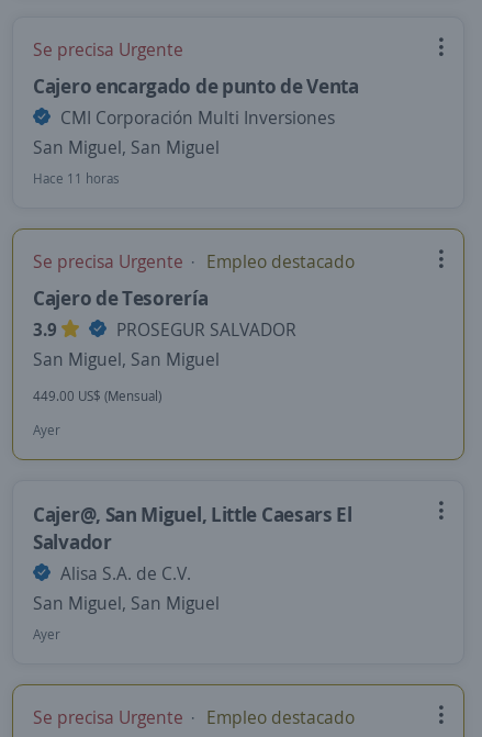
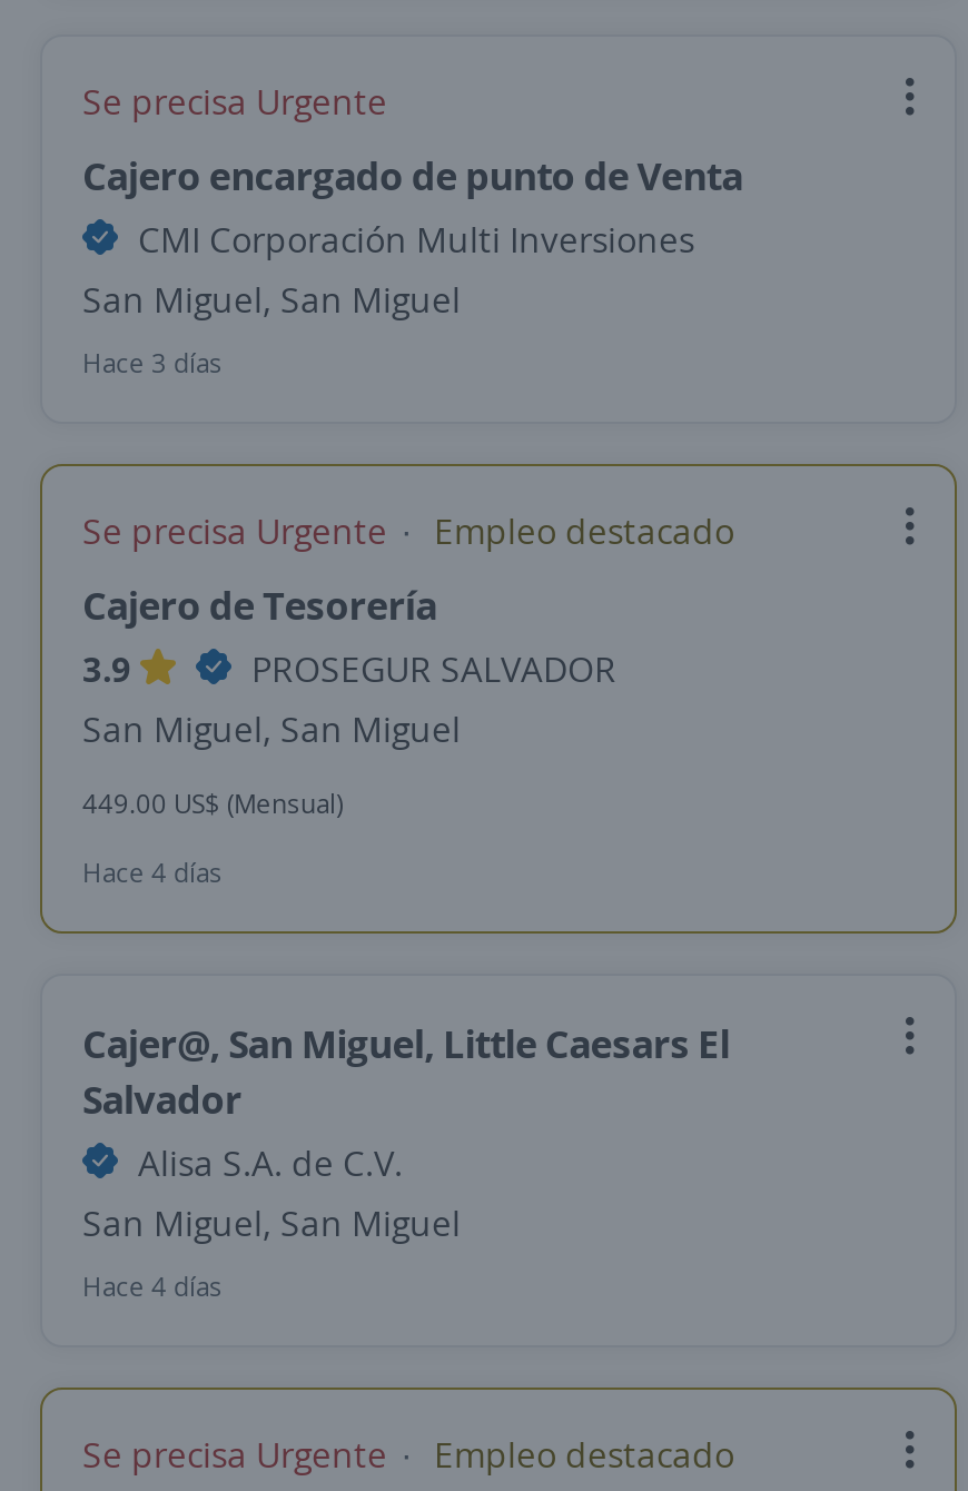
- Hace 11 horas
+ Hace 3 días

- Ayer
+ Hace 4 días

- Ayer
+ Hace 4 días
